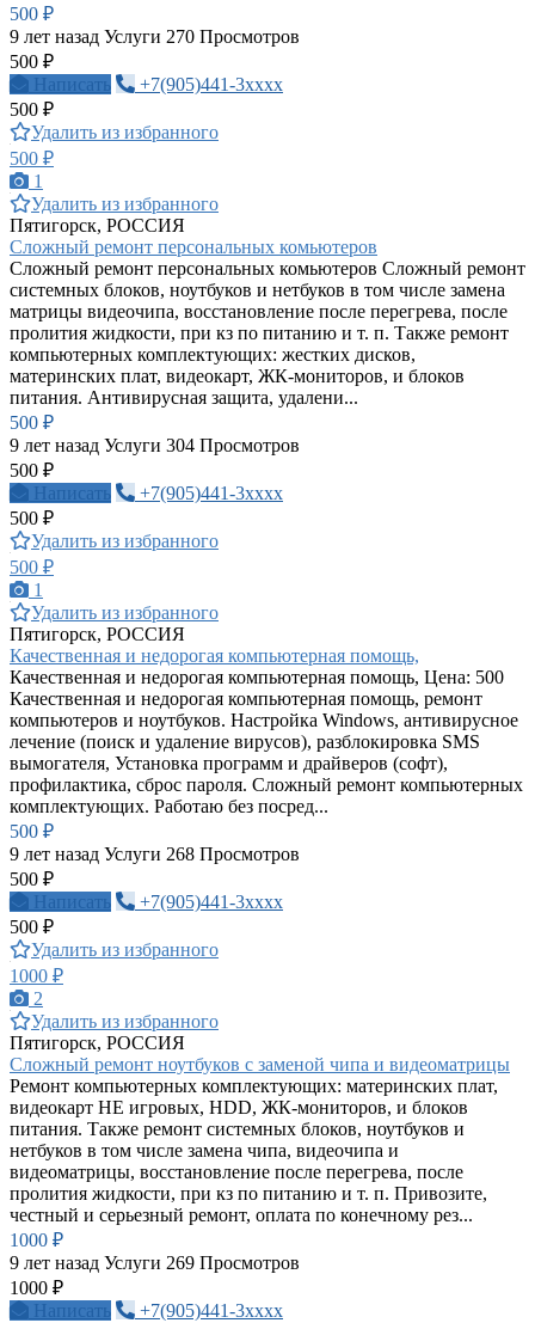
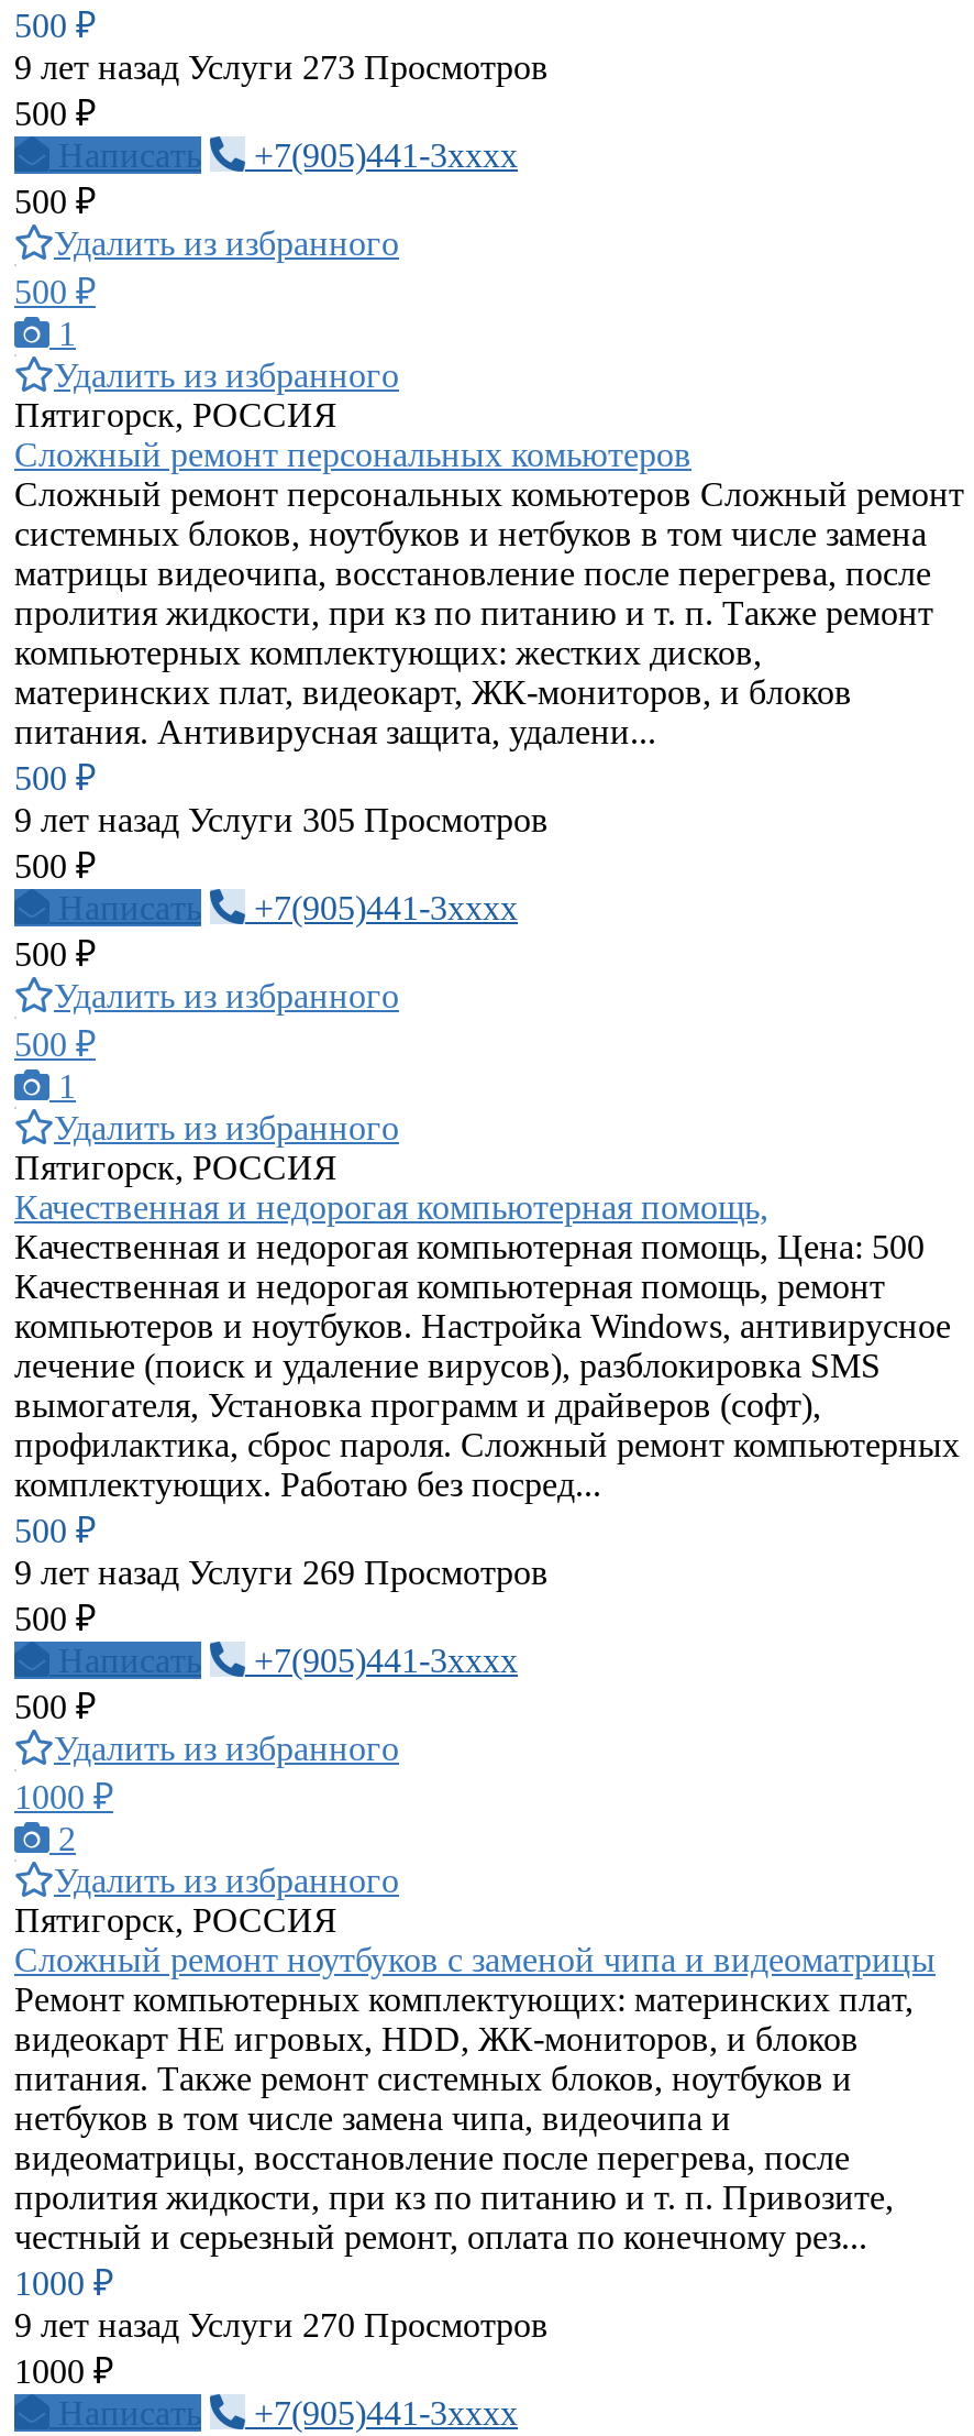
moved down: 9 лет назад Услуги 270 Просмотров

+ 9 лет назад Услуги 273 Просмотров

- 9 лет назад Услуги 304 Просмотров
+ 9 лет назад Услуги 305 Просмотров

- 9 лет назад Услуги 268 Просмотров

moved up: 9 лет назад Услуги 269 Просмотров
